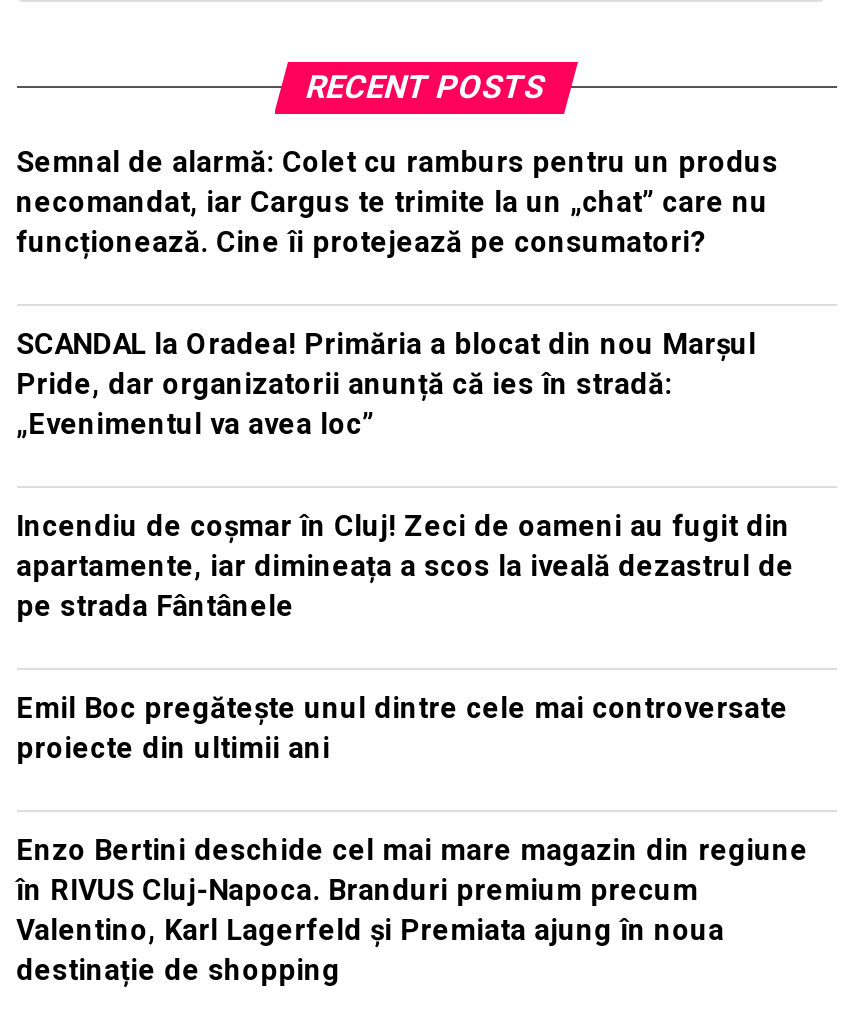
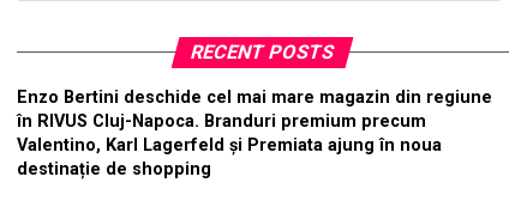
- Semnal de alarmă: Colet cu ramburs pentru un produs
- necomandat, iar Cargus te trimite la un „chat” care nu
- funcționează. Cine îi protejează pe consumatori?
- SCANDAL la Oradea! Primăria a blocat din nou Marșul
- Pride, dar organizatorii anunță că ies în stradă:
- „Evenimentul va avea loc”
- Incendiu de coșmar în Cluj! Zeci de oameni au fugit din
- apartamente, iar dimineața a scos la iveală dezastrul de
- pe strada Fântânele
- Emil Boc pregătește unul dintre cele mai controversate
- proiecte din ultimii ani
